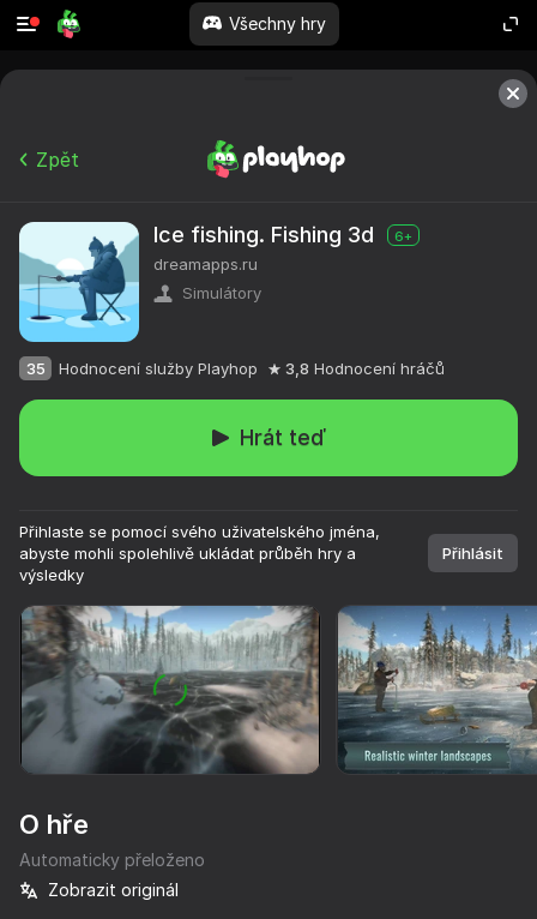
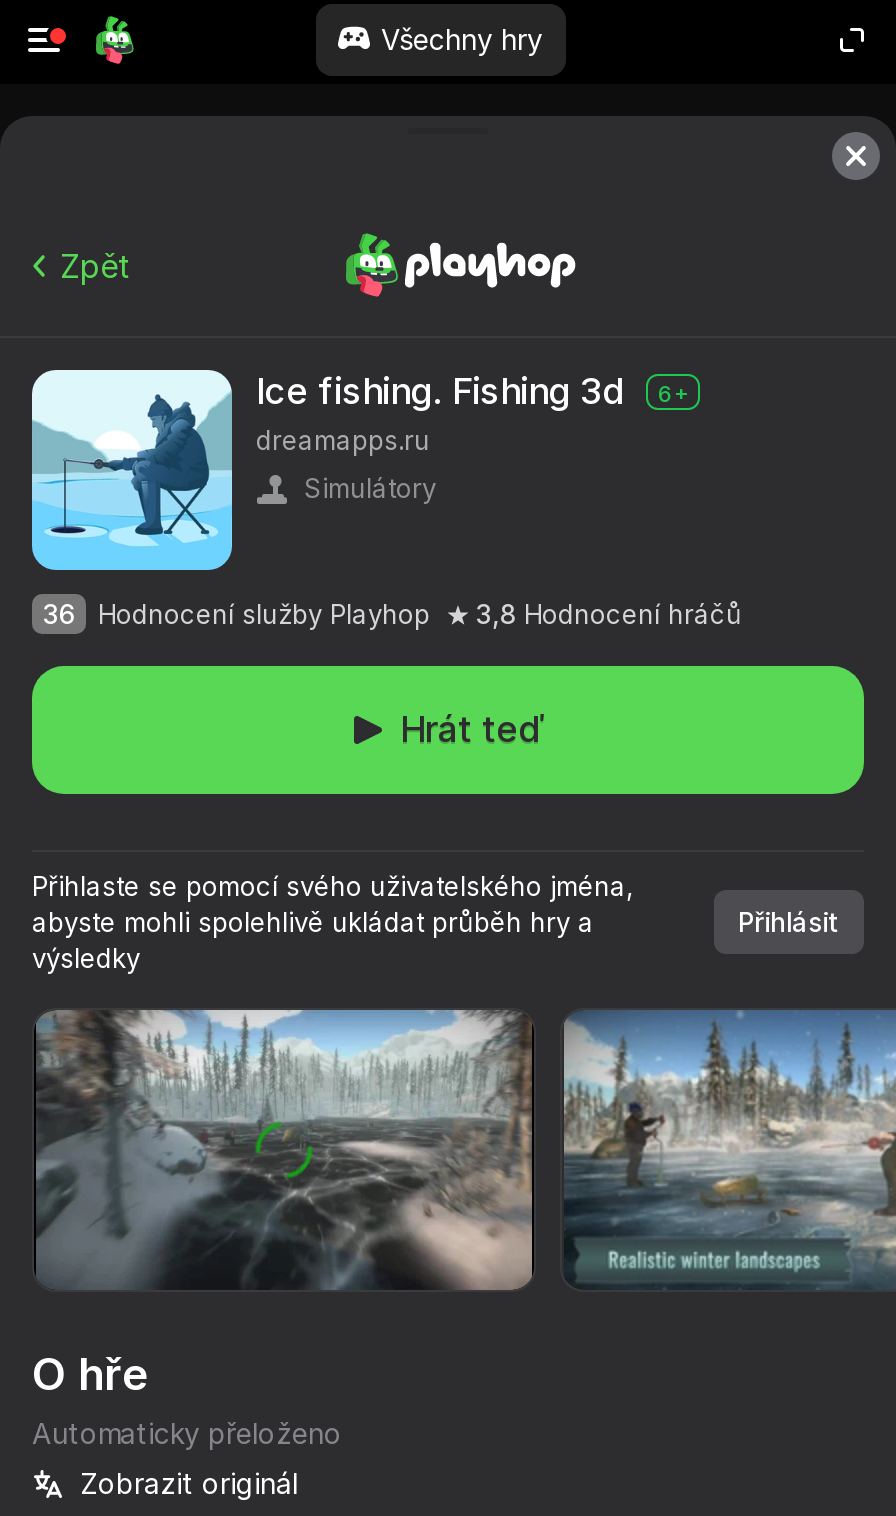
- 35 Hodnocení služby Playhop 3,8 Hodnocení hráčů
+ 36 Hodnocení služby Playhop 3,8 Hodnocení hráčů
